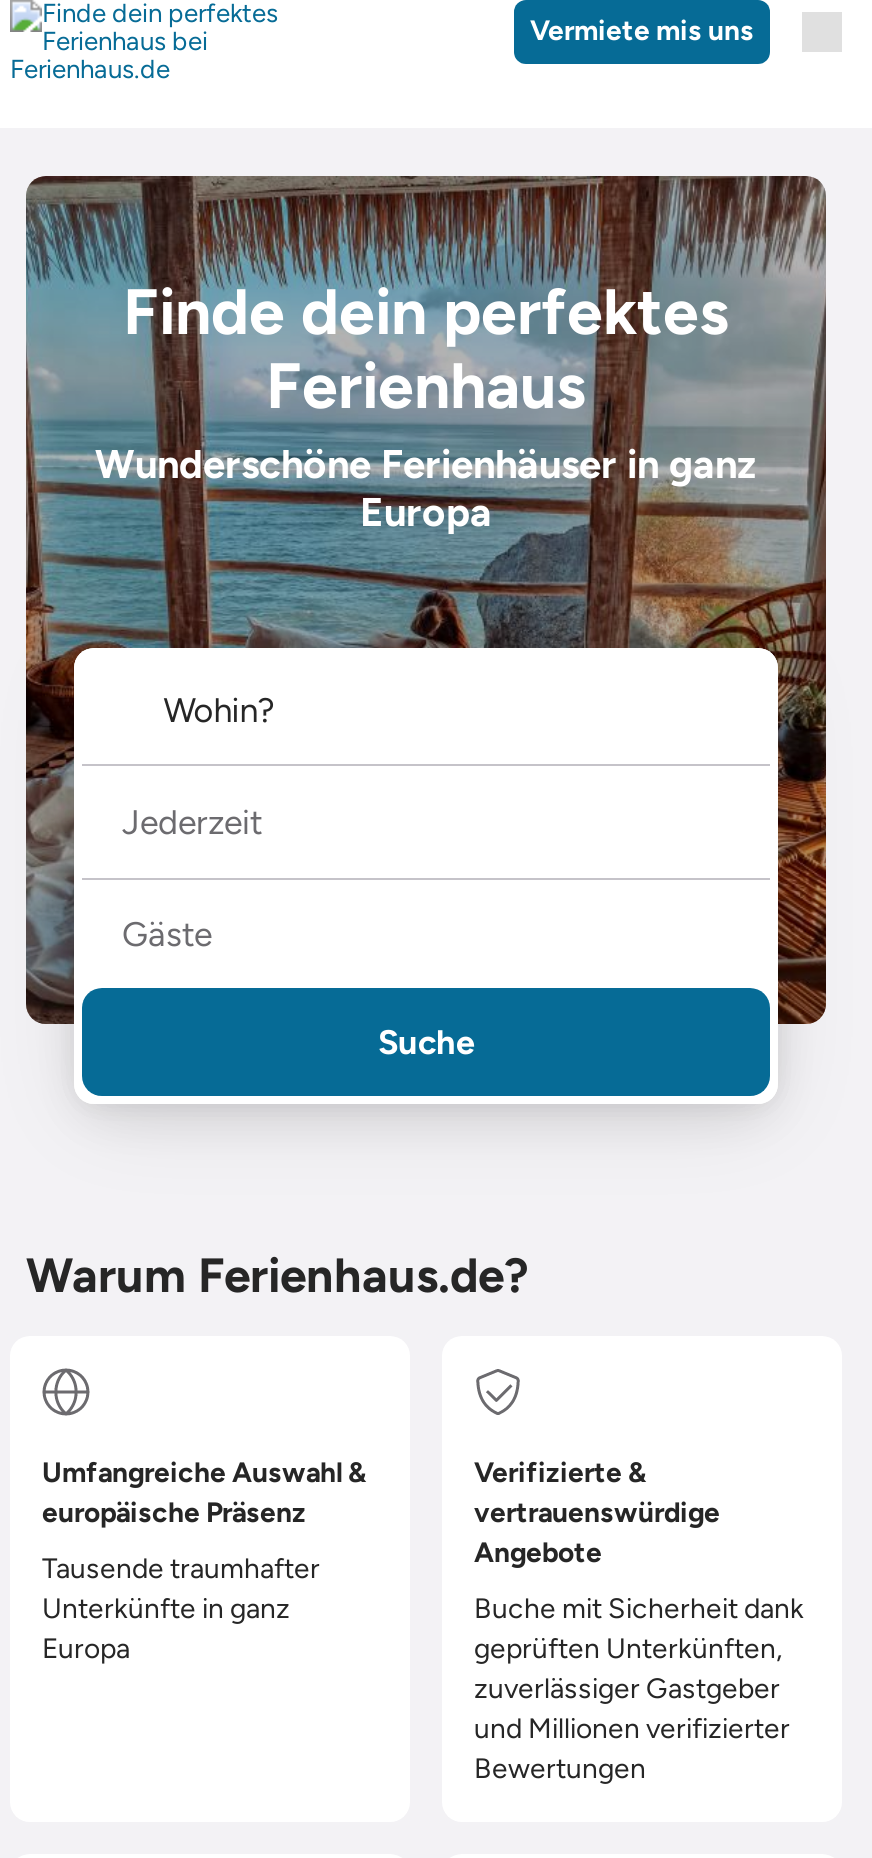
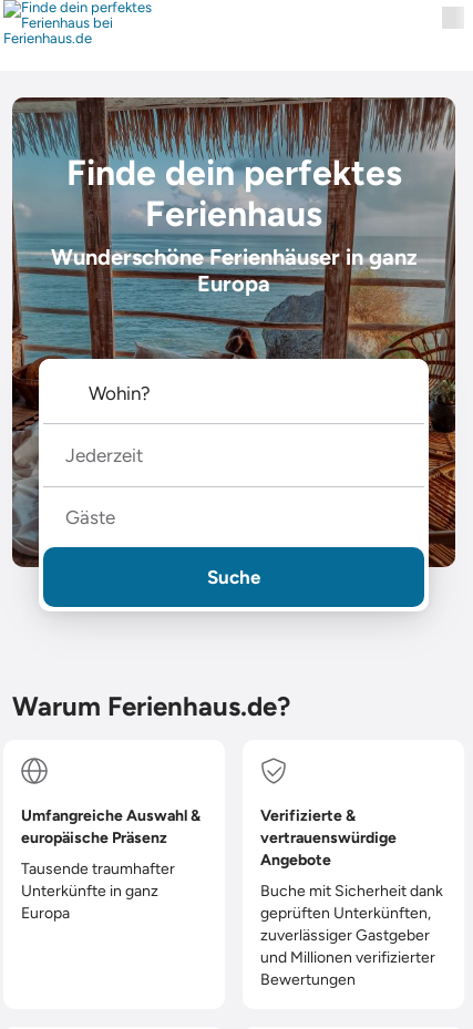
- Vermiete mis uns
